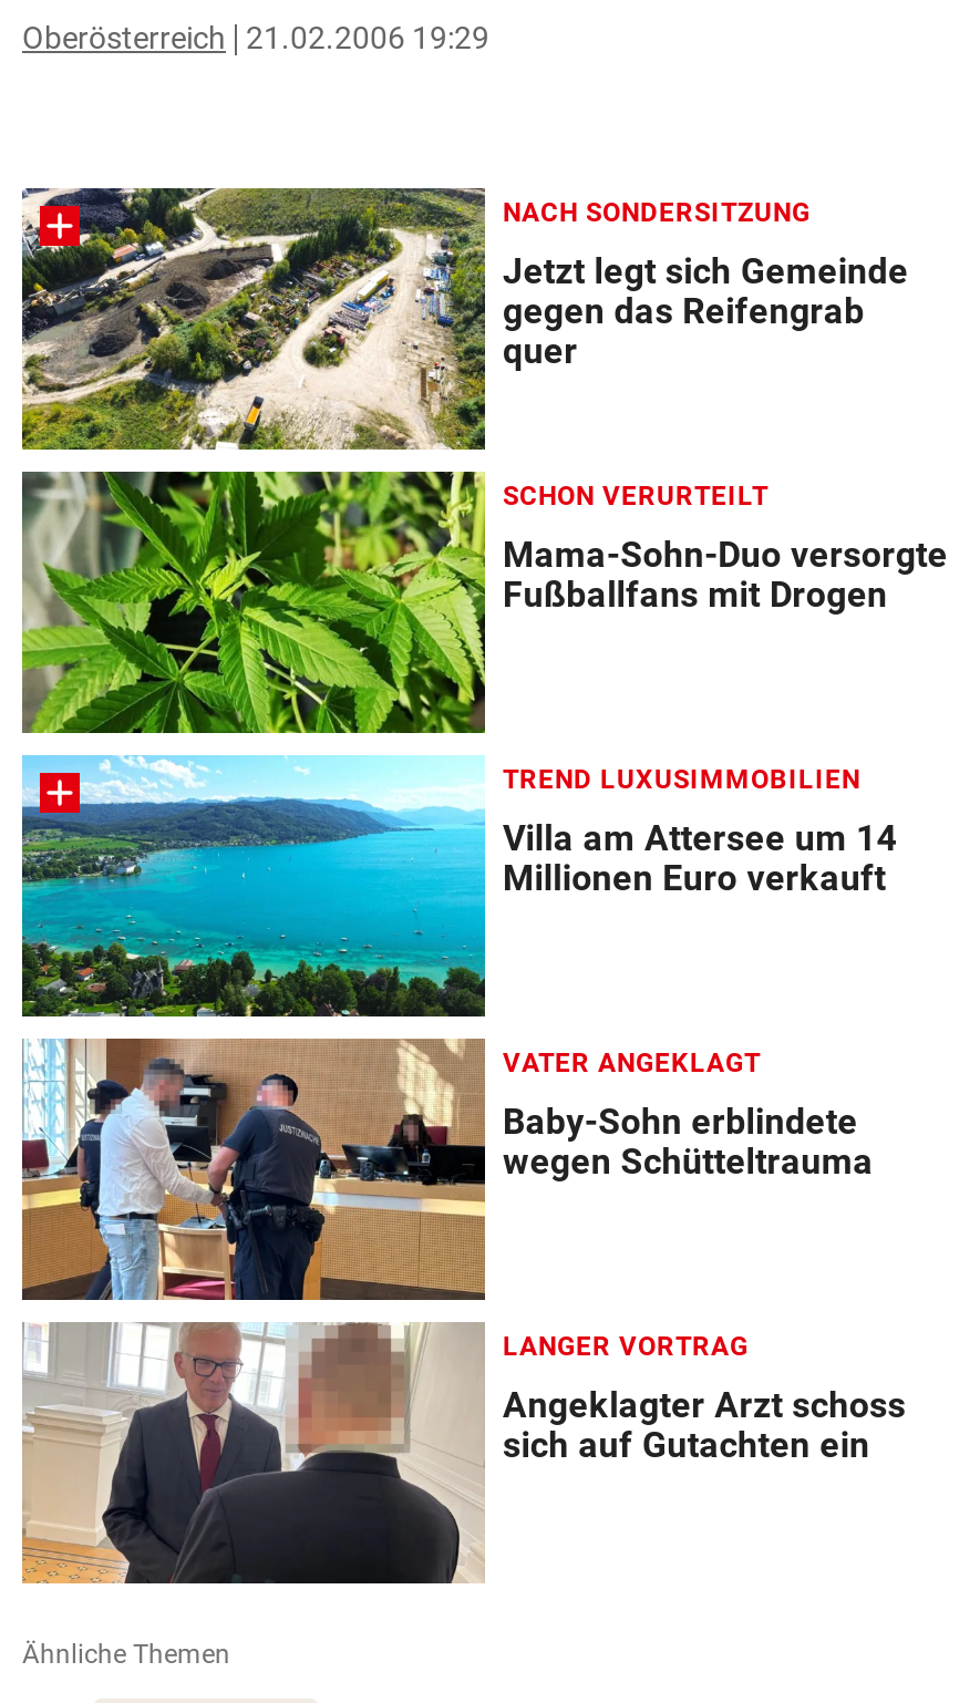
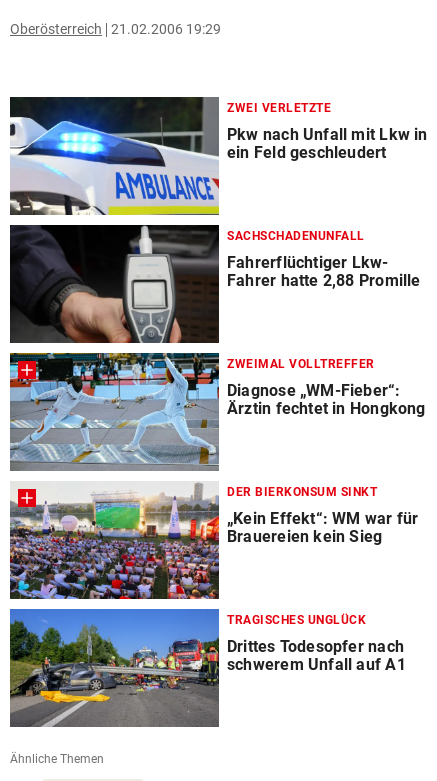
- [image]
- NACH SONDERSITZUNG
+ [image]
+ ZWEI VERLETZTE

- Jetzt legt sich Gemeinde
- gegen das Reifengrab
- quer
+ Pkw nach Unfall mit Lkw in
+ ein Feld geschleudert

- [image]
- SCHON VERURTEILT
+ [image]
+ SACHSCHADENUNFALL

- Mama-Sohn-Duo versorgte
- Fußballfans mit Drogen
+ Fahrerflüchtiger Lkw-
+ Fahrer hatte 2,88 Promille

- [image]
- TREND LUXUSIMMOBILIEN
+ [image]
+ ZWEIMAL VOLLTREFFER

- Villa am Attersee um 14
- Millionen Euro verkauft
+ Diagnose „WM-Fieber“:
+ Ärztin fechtet in Hongkong

- [image]
- VATER ANGEKLAGT
+ [image]
+ DER BIERKONSUM SINKT

- Baby-Sohn erblindete
- wegen Schütteltrauma
+ „Kein Effekt“: WM war für
+ Brauereien kein Sieg

- [image]
- LANGER VORTRAG
+ [image]
+ TRAGISCHES UNGLÜCK

- Angeklagter Arzt schoss
- sich auf Gutachten ein
+ Drittes Todesopfer nach
+ schwerem Unfall auf A1
